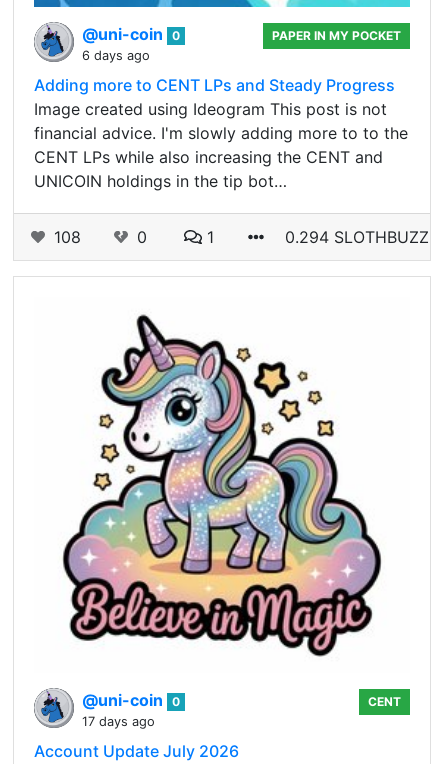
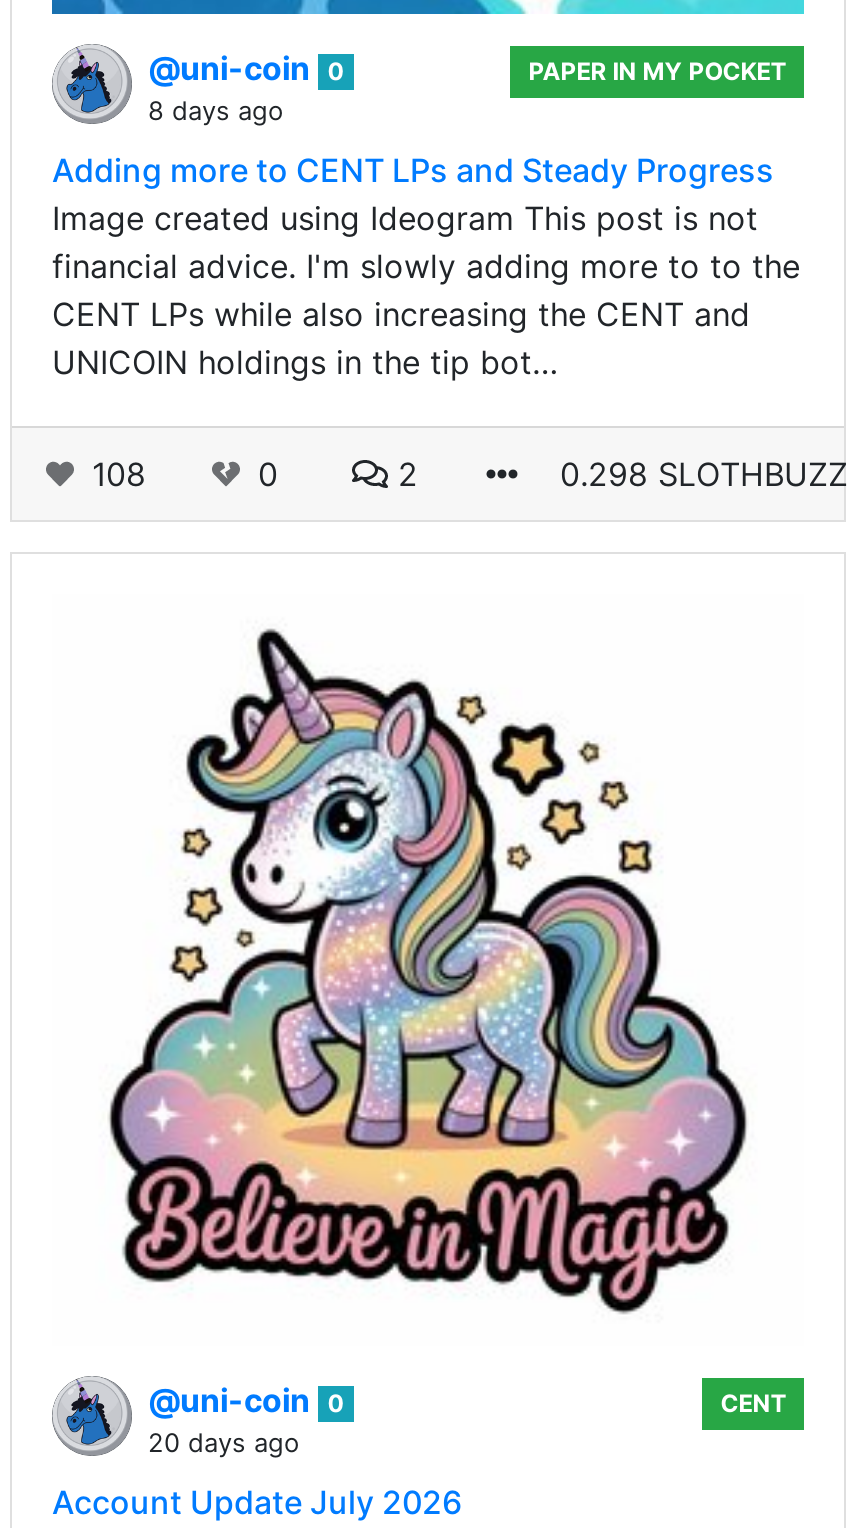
- 6 days ago
+ 8 days ago

- 1
+ 2

- 0.294 SLOTHBUZZ
+ 0.298 SLOTHBUZZ

- 17 days ago
+ 20 days ago
